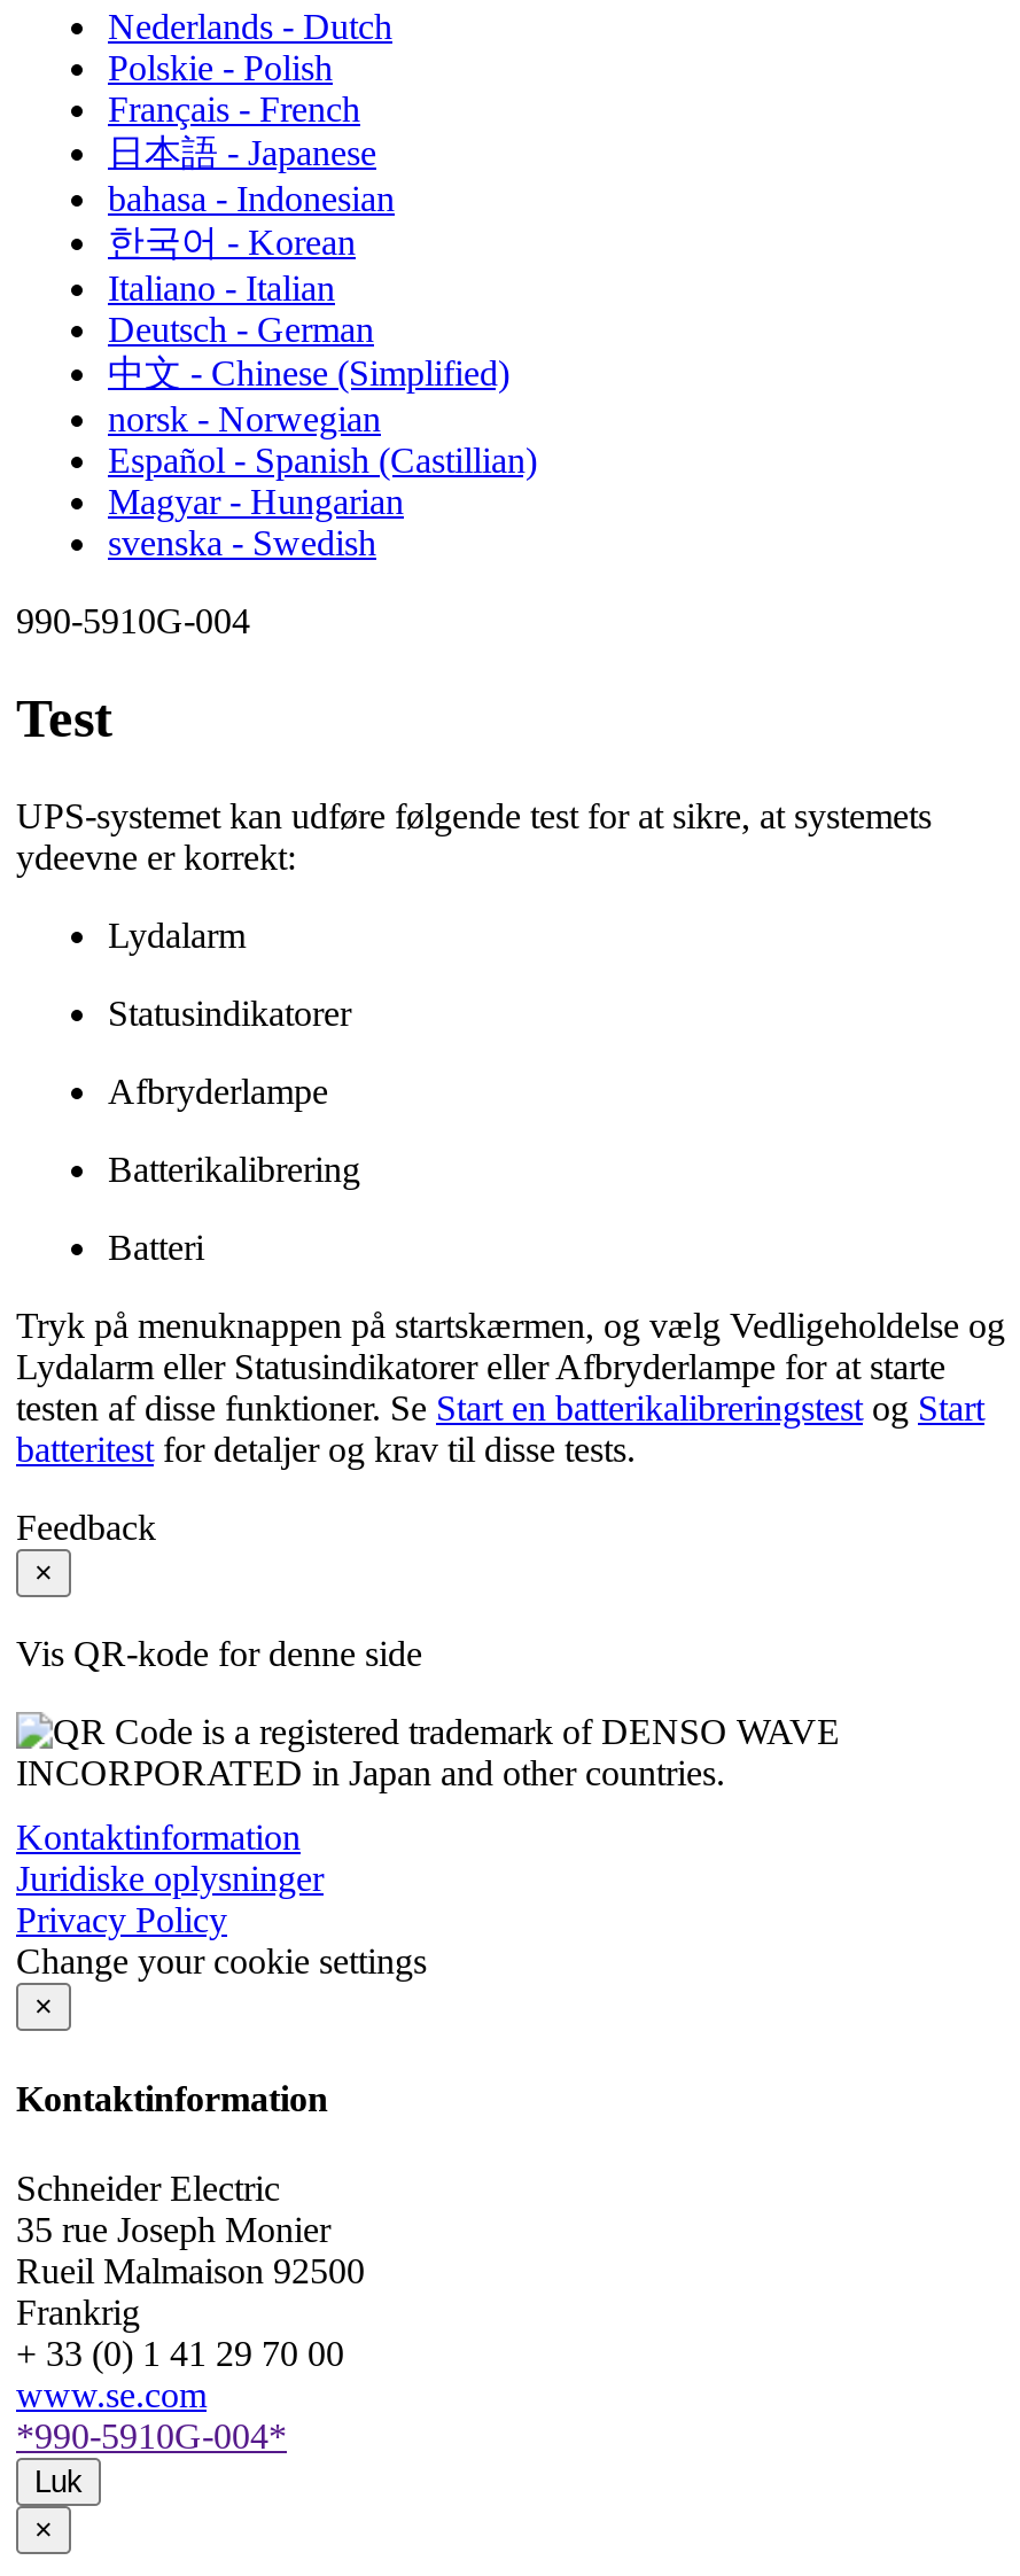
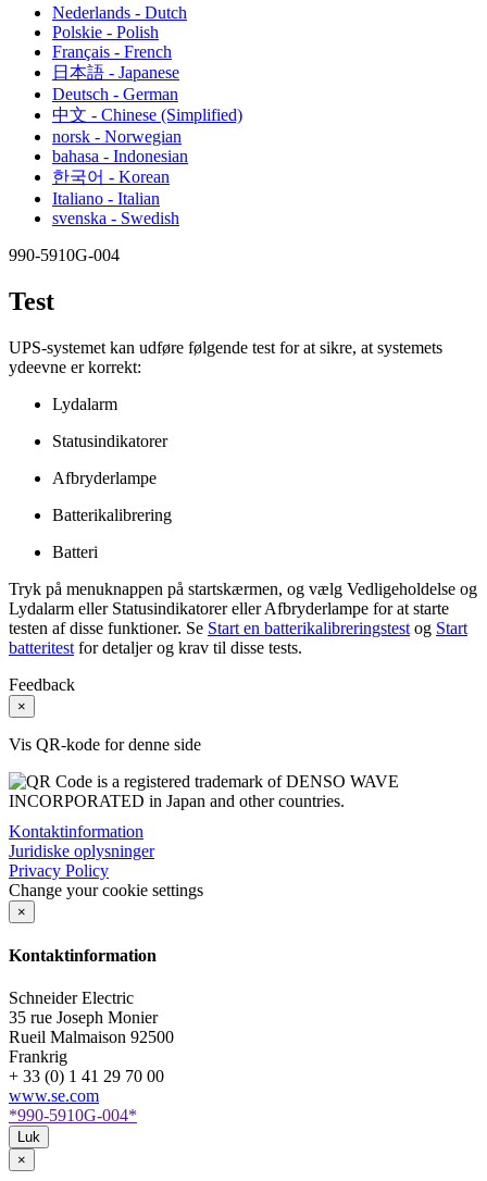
moved down: bahasa - Indonesian | 한국어 - Korean | Italiano - Italian

moved up: Deutsch - German | 中文 - Chinese (Simplified) | norsk - Norwegian

- Español - Spanish (Castillian)
- Magyar - Hungarian
